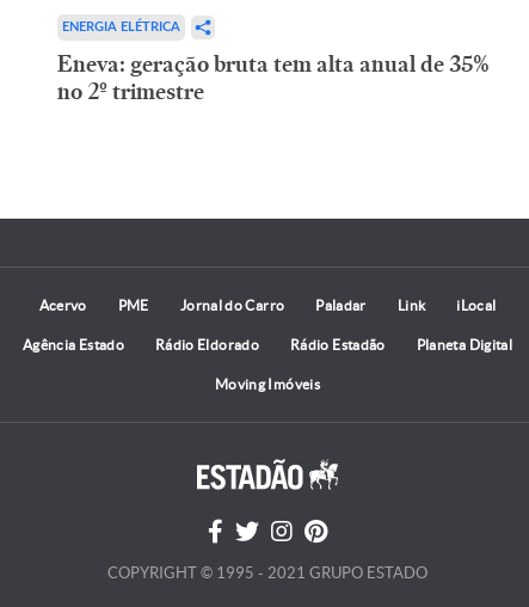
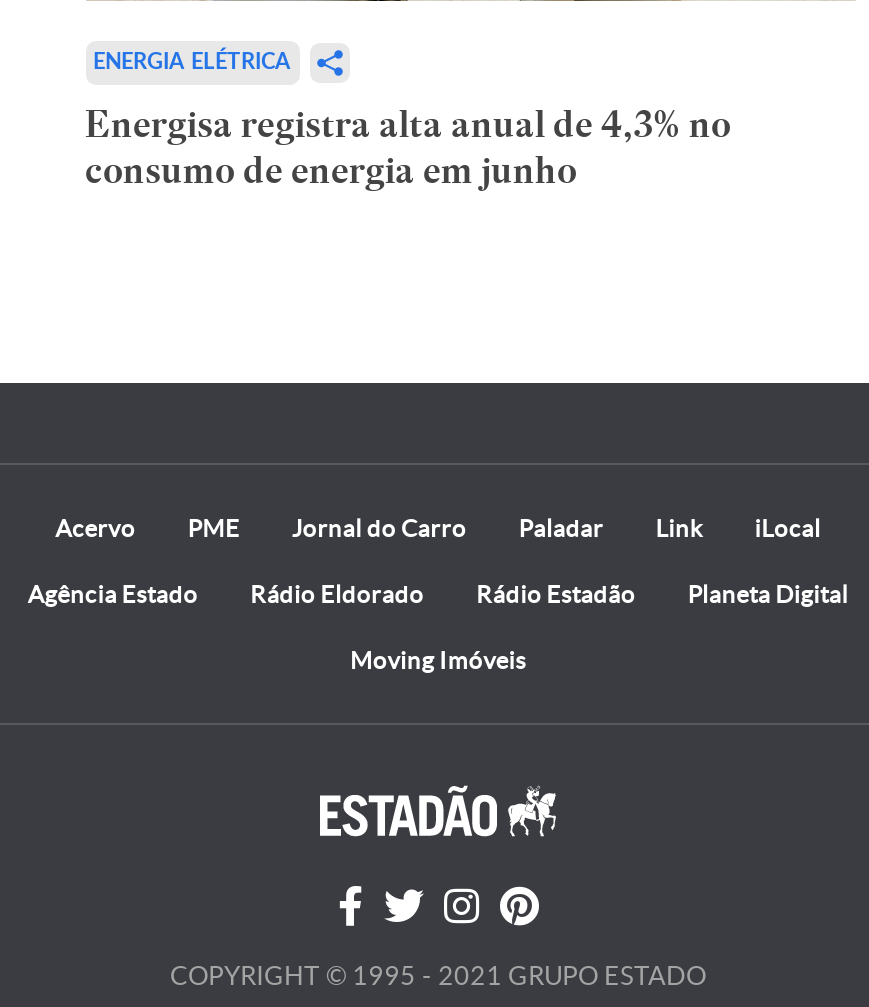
- Eneva: geração bruta tem alta anual de 35%
- no 2º trimestre
+ Energisa registra alta anual de 4,3% no
+ consumo de energia em junho
